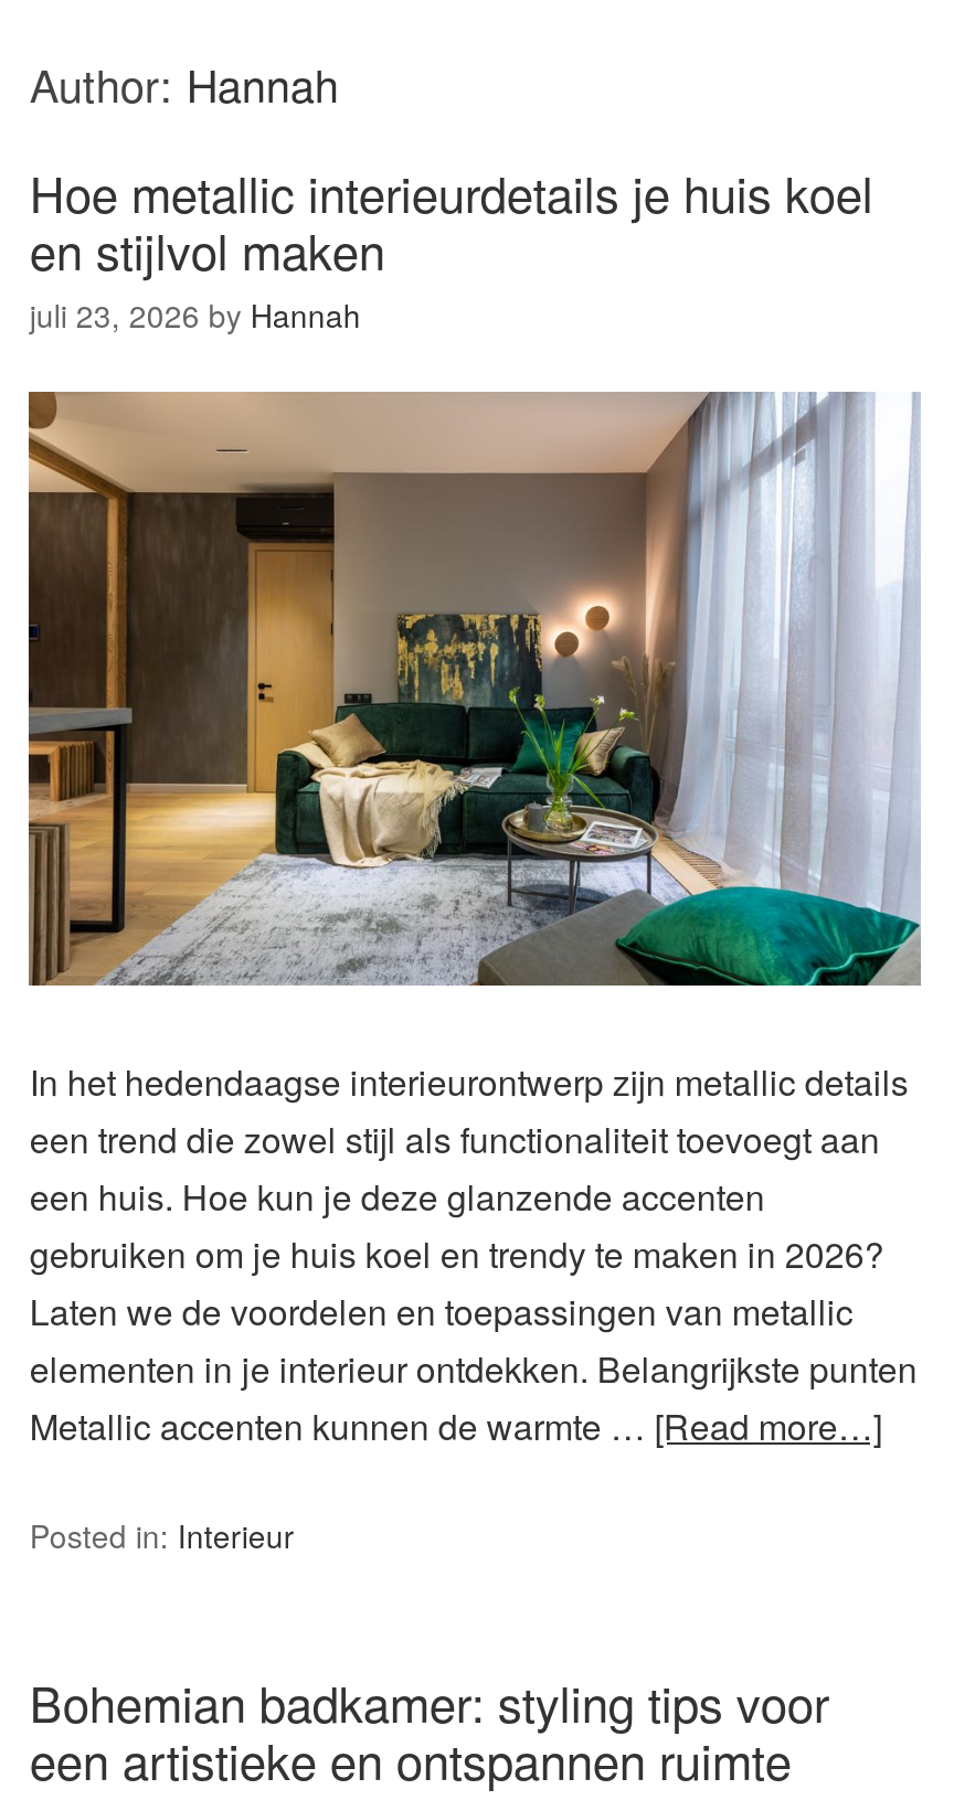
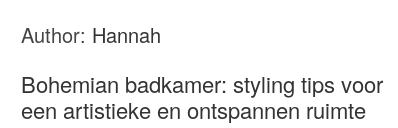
- Hoe metallic interieurdetails je huis koel
- en stijlvol maken
- juli 23, 2026 by Hannah

- [image]
- In het hedendaagse interieurontwerp zijn metallic details
- een trend die zowel stijl als functionaliteit toevoegt aan
- een huis. Hoe kun je deze glanzende accenten
- gebruiken om je huis koel en trendy te maken in 2026?
- Laten we de voordelen en toepassingen van metallic
- elementen in je interieur ontdekken. Belangrijkste punten
- Metallic accenten kunnen de warmte … [Read more…]
- Posted in: Interieur
